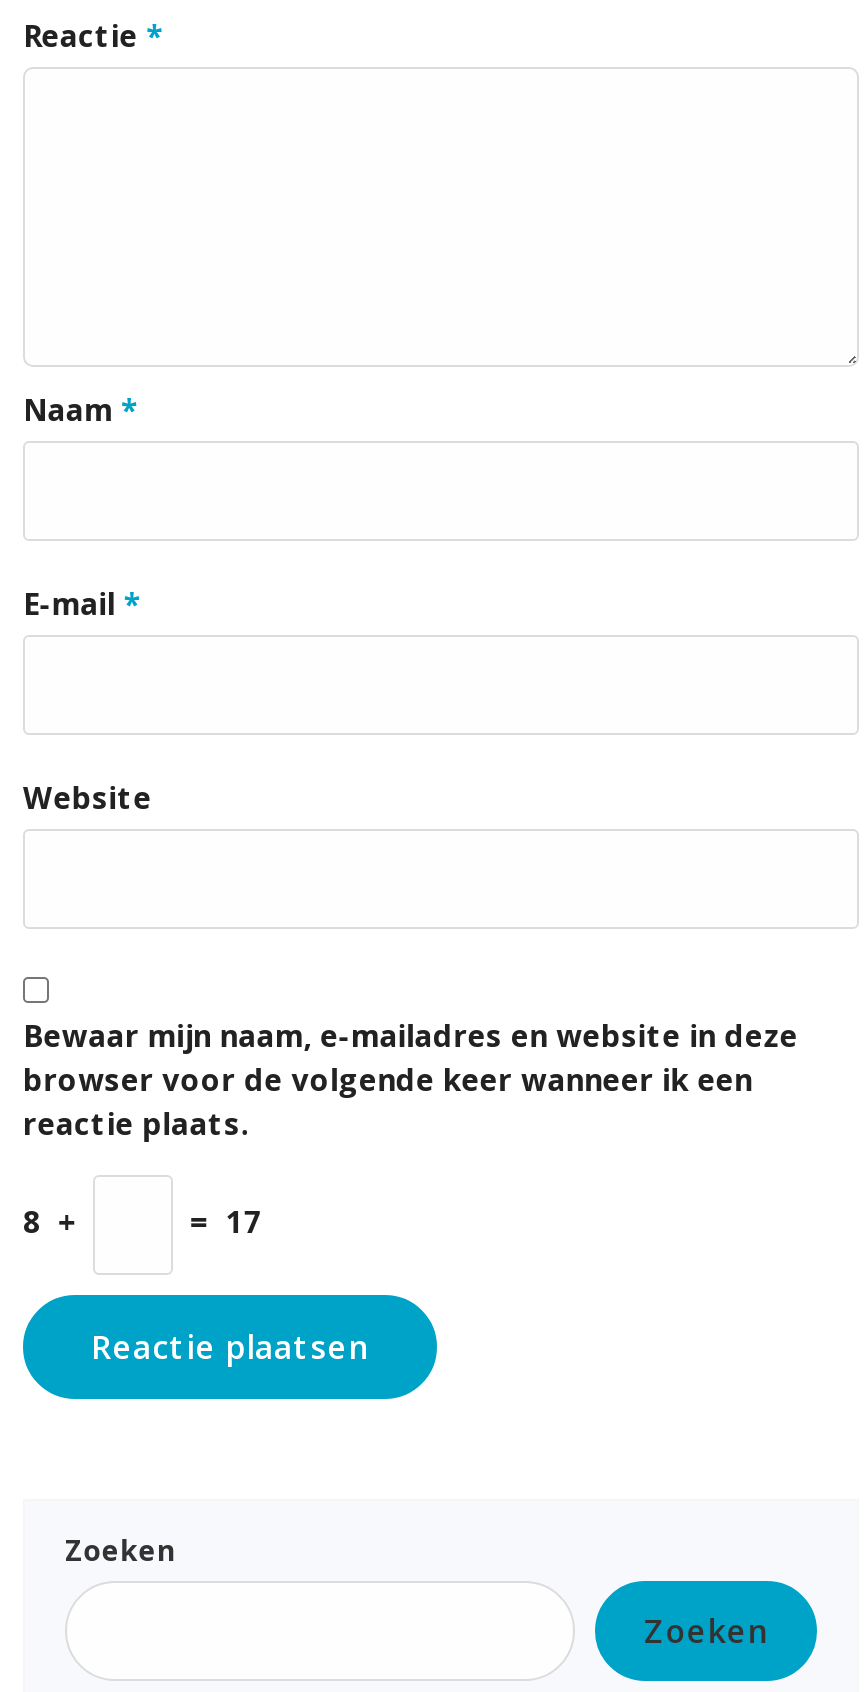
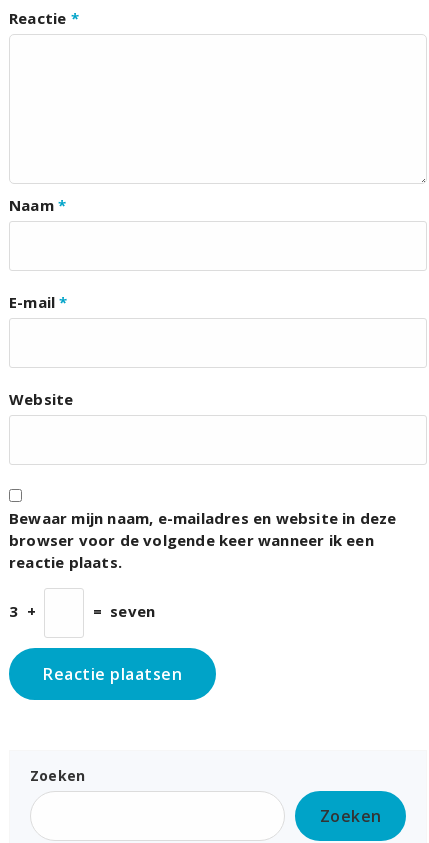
- 8 +
- = 17
+ 3 +
+ = seven
